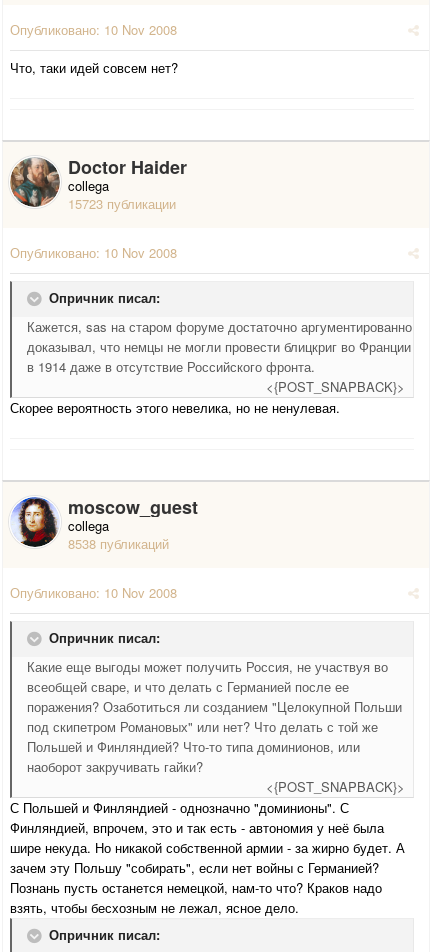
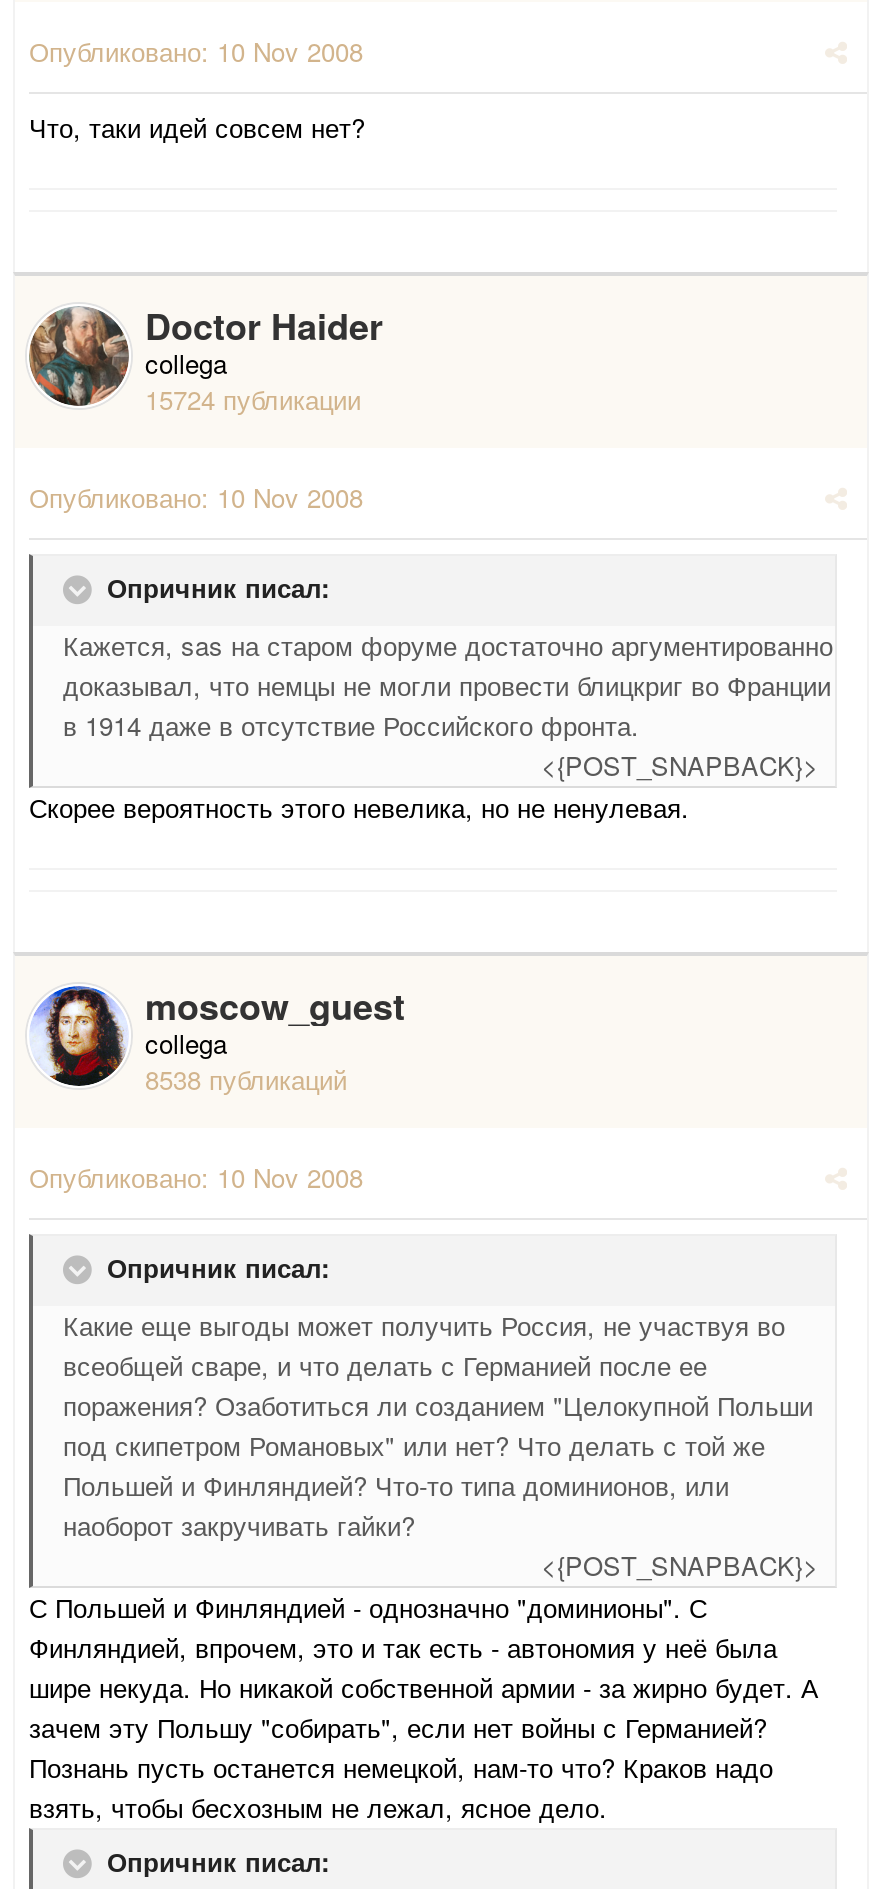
- 15723 публикации
+ 15724 публикации
